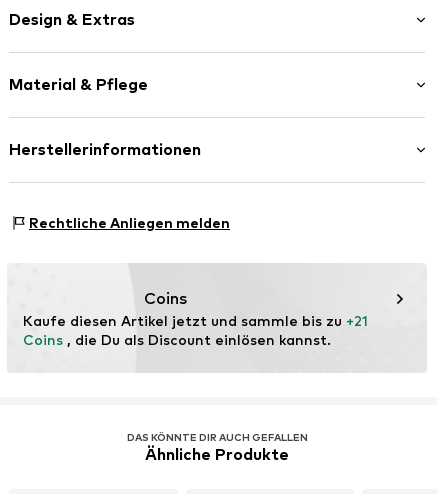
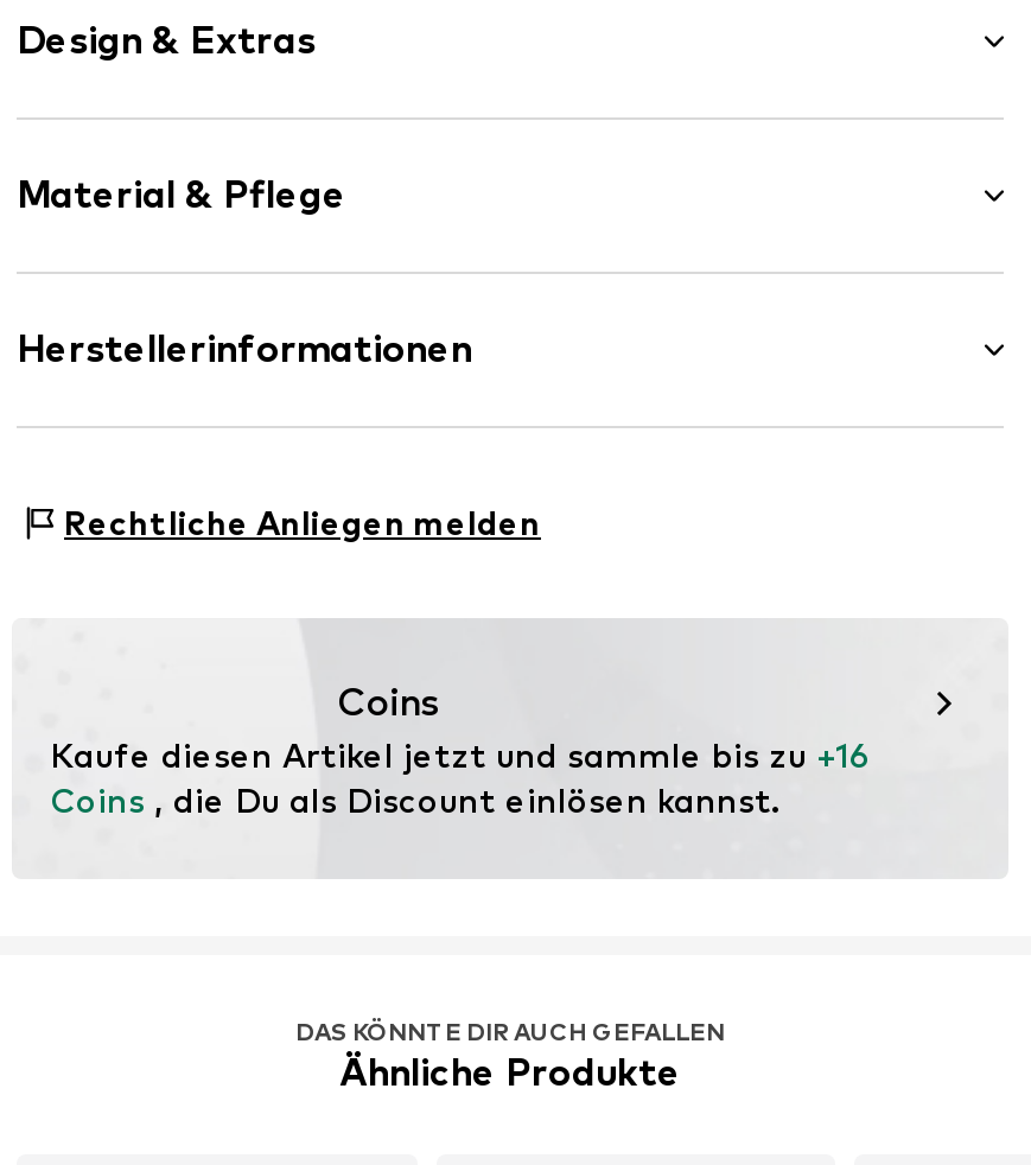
- Kaufe diesen Artikel jetzt und sammle bis zu +21
+ Kaufe diesen Artikel jetzt und sammle bis zu +16
